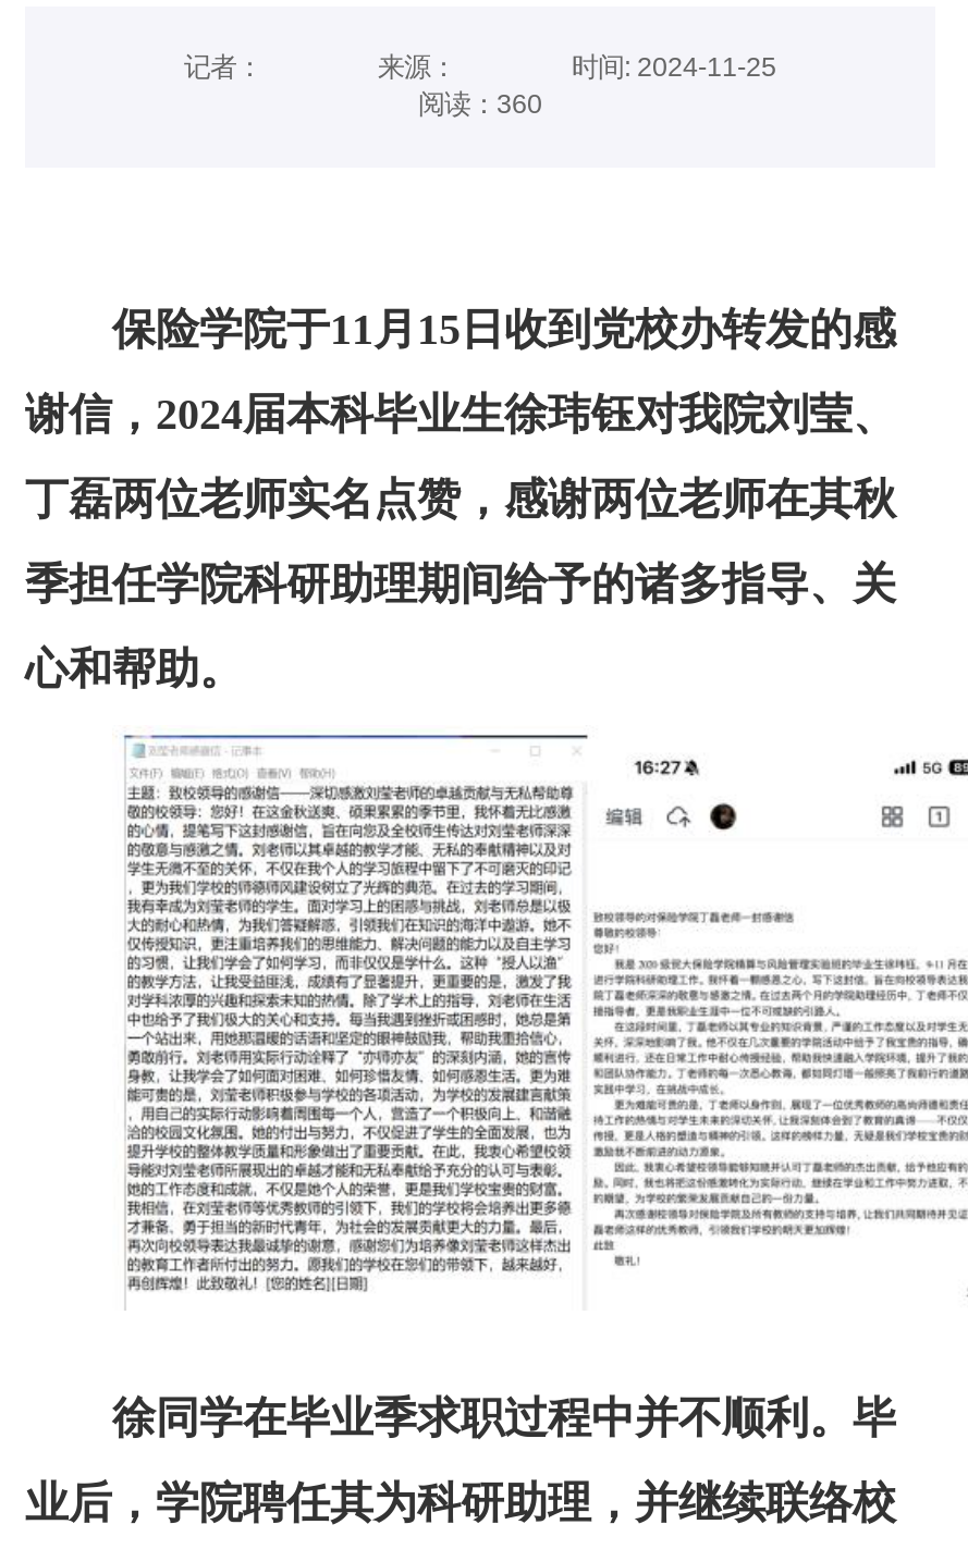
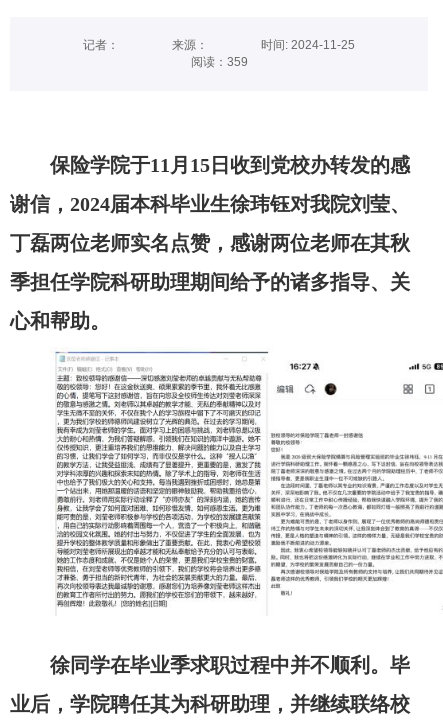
- 阅读：360
+ 阅读：359
